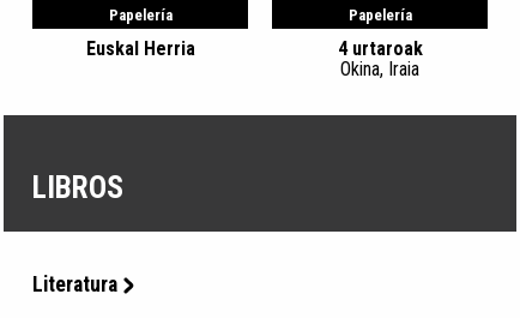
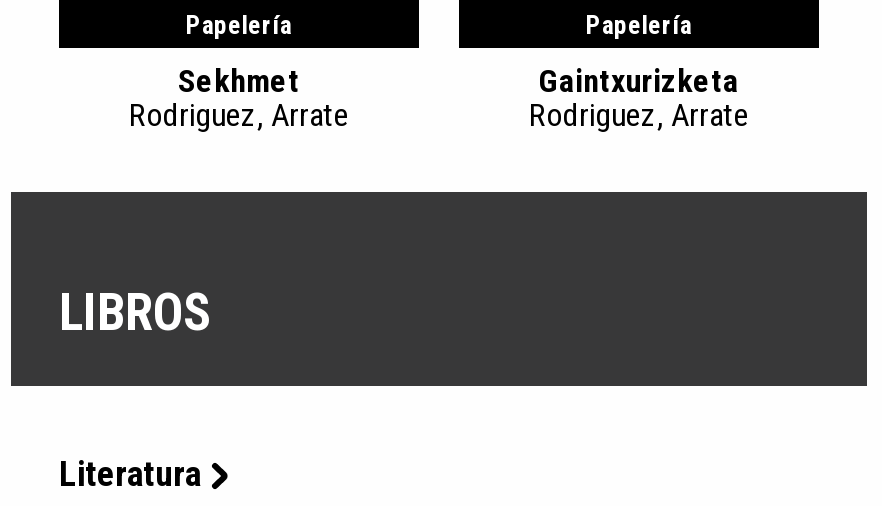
- Euskal Herria
+ Sekhmet
+ Rodriguez, Arrate

- 4 urtaroak
- Okina, Iraia
+ Gaintxurizketa
+ Rodriguez, Arrate
